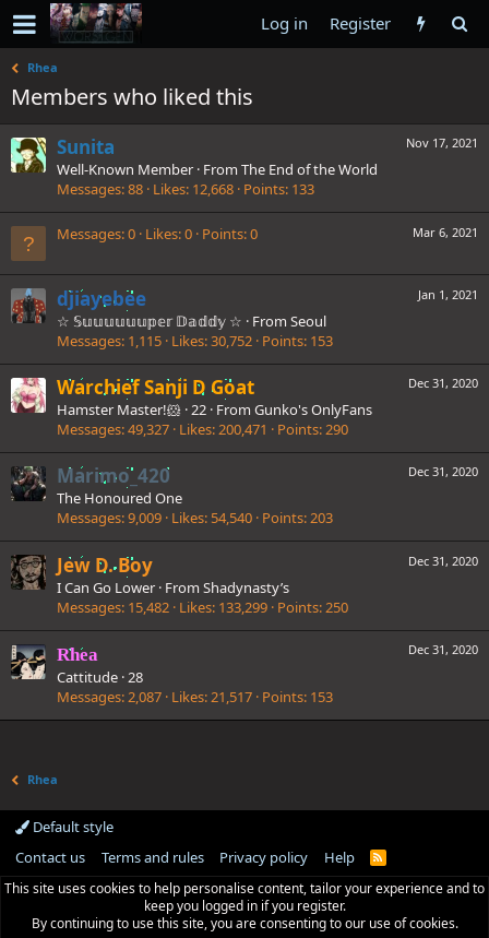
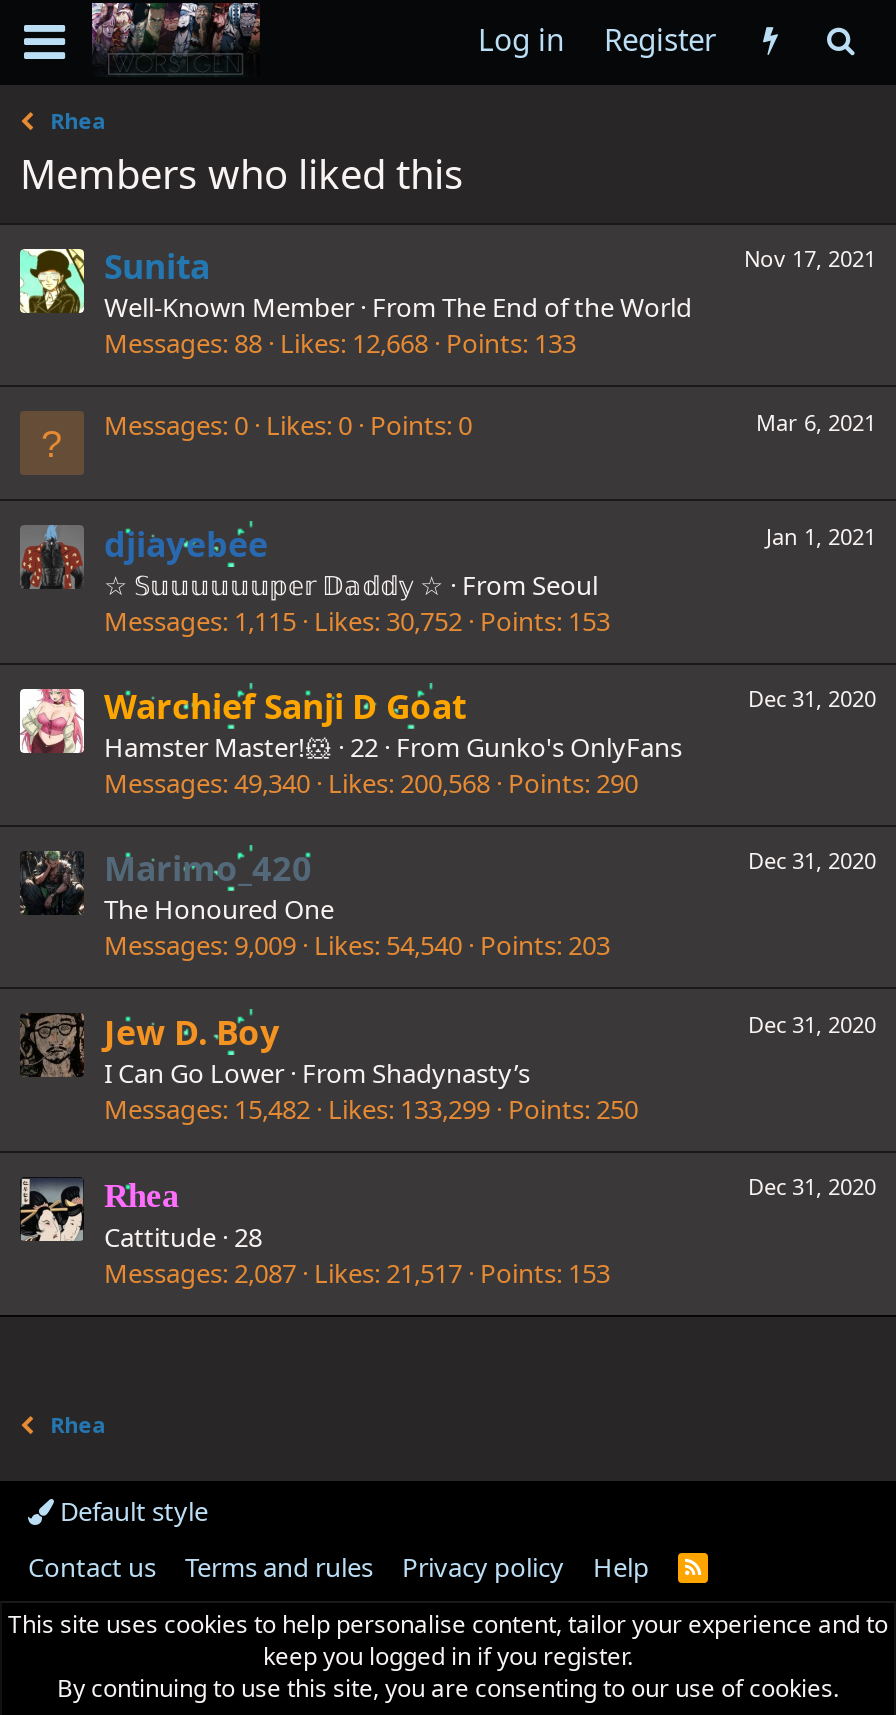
- Messages 49,327 Likes 200,471 Points 290
+ Messages 49,340 Likes 200,568 Points 290
